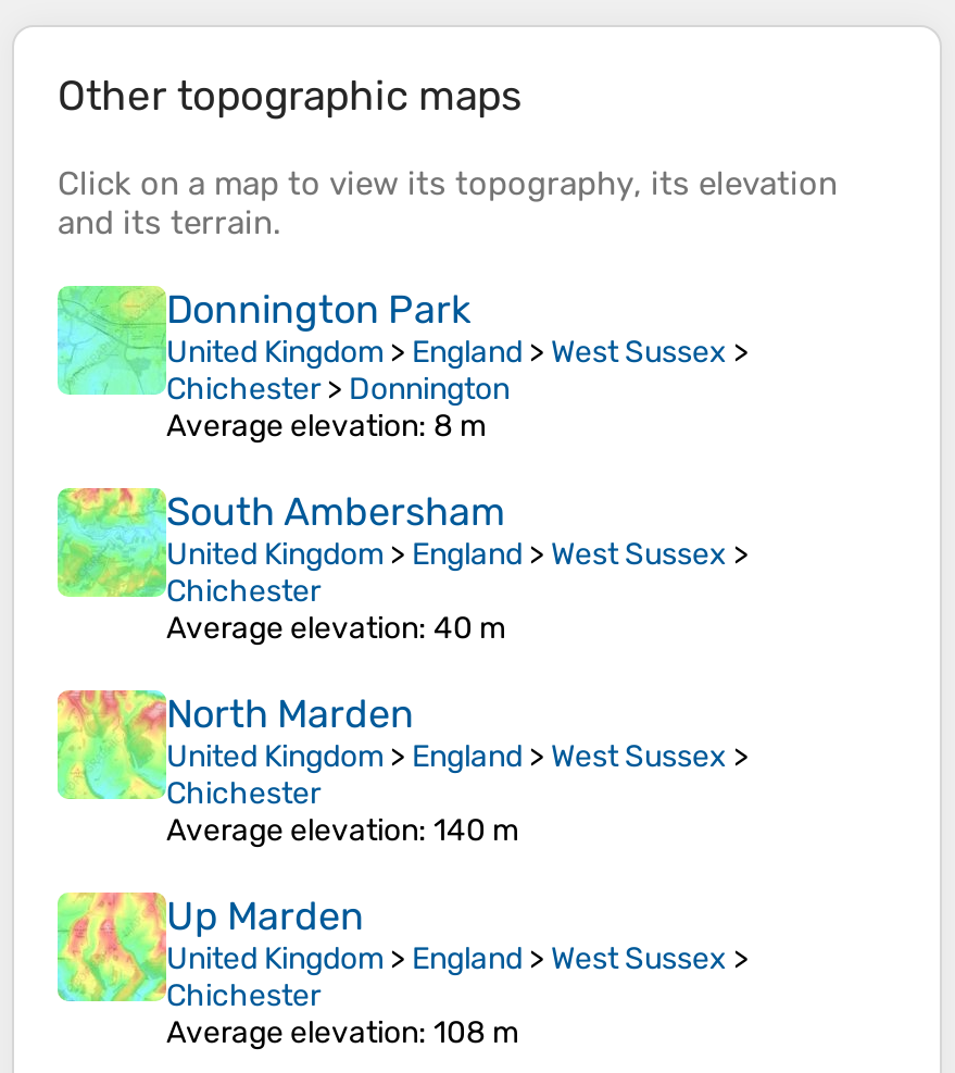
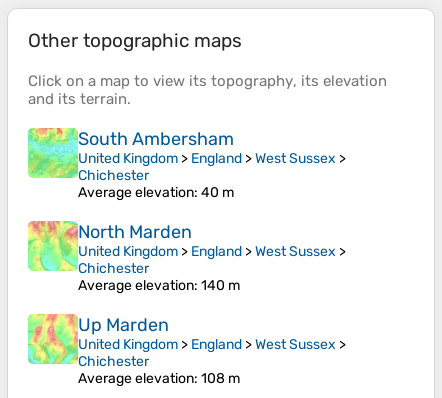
- [image]
- Donnington Park
- United Kingdom > England > West Sussex >
- Chichester > Donnington
- Average elevation: 8 m
